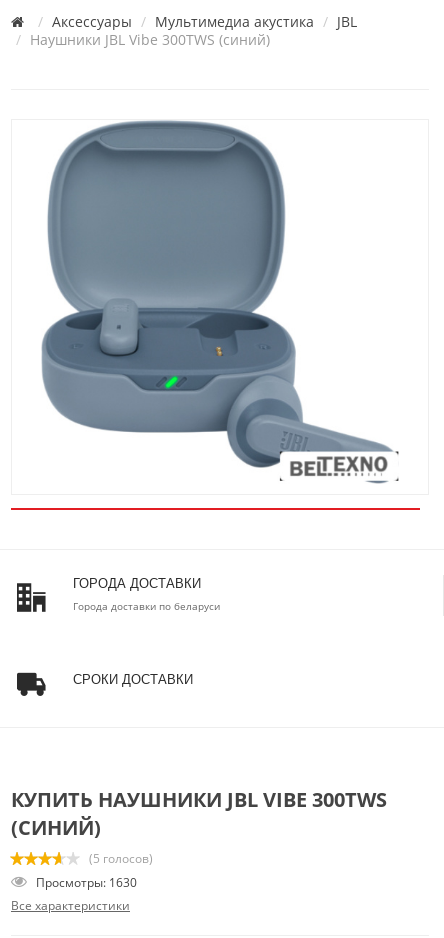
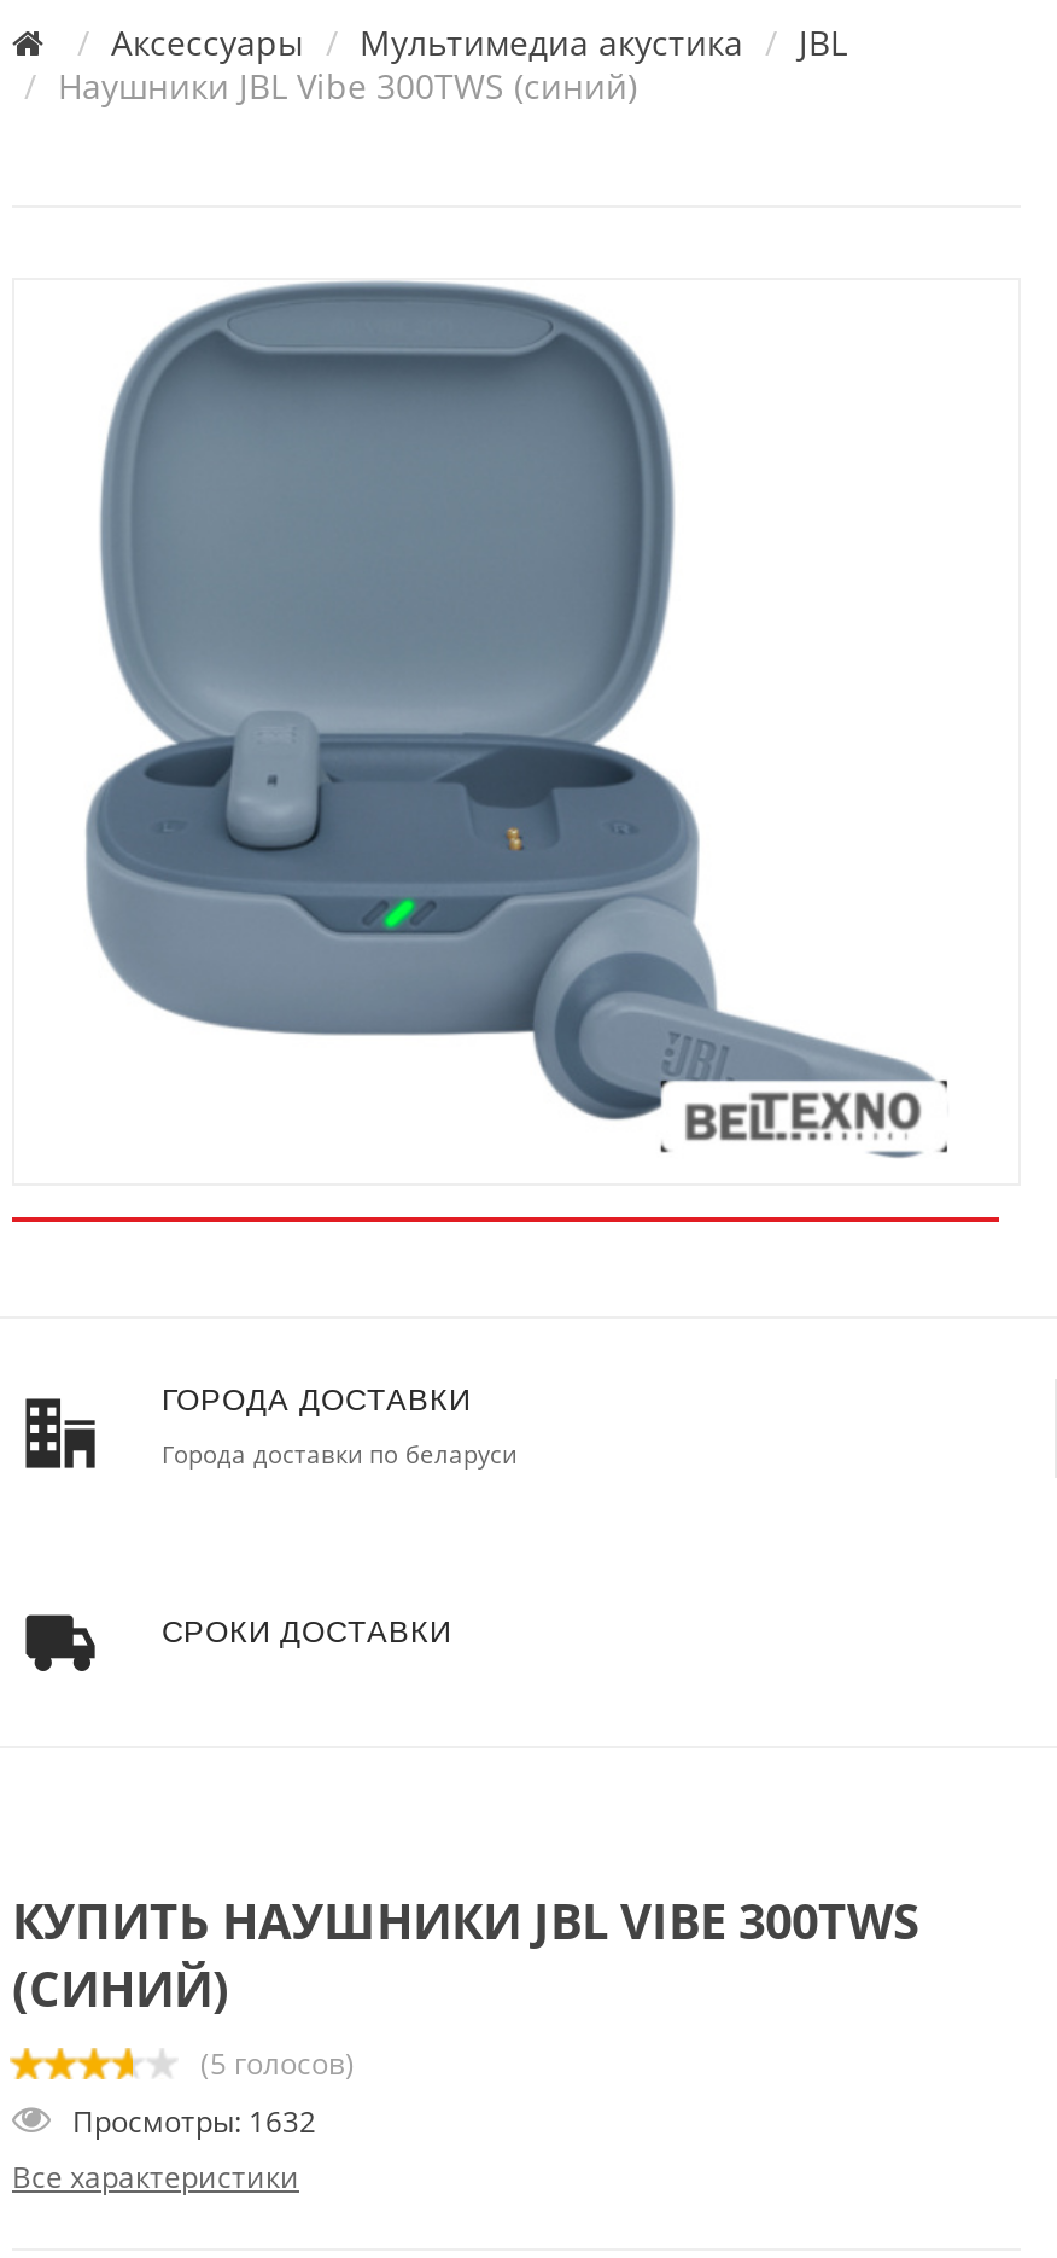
- Просмотры: 1630
+ Просмотры: 1632
